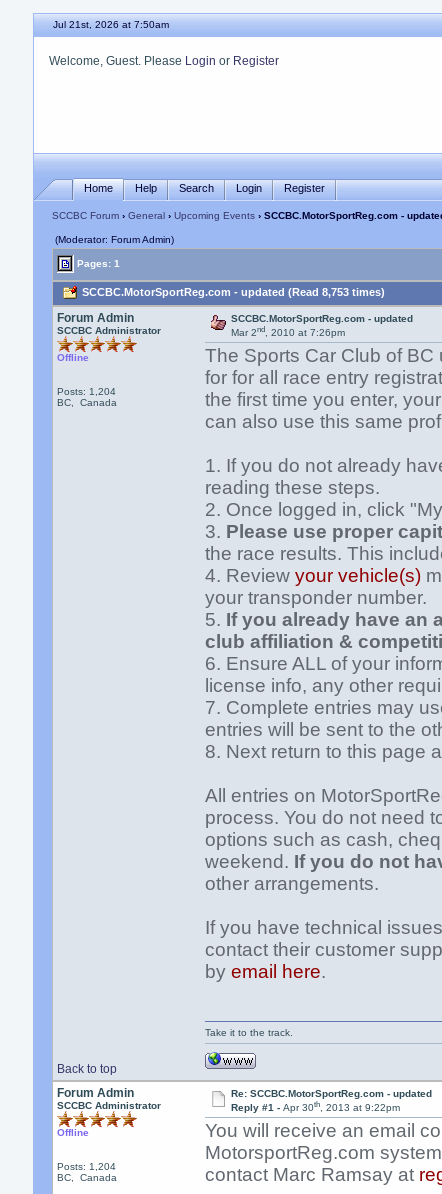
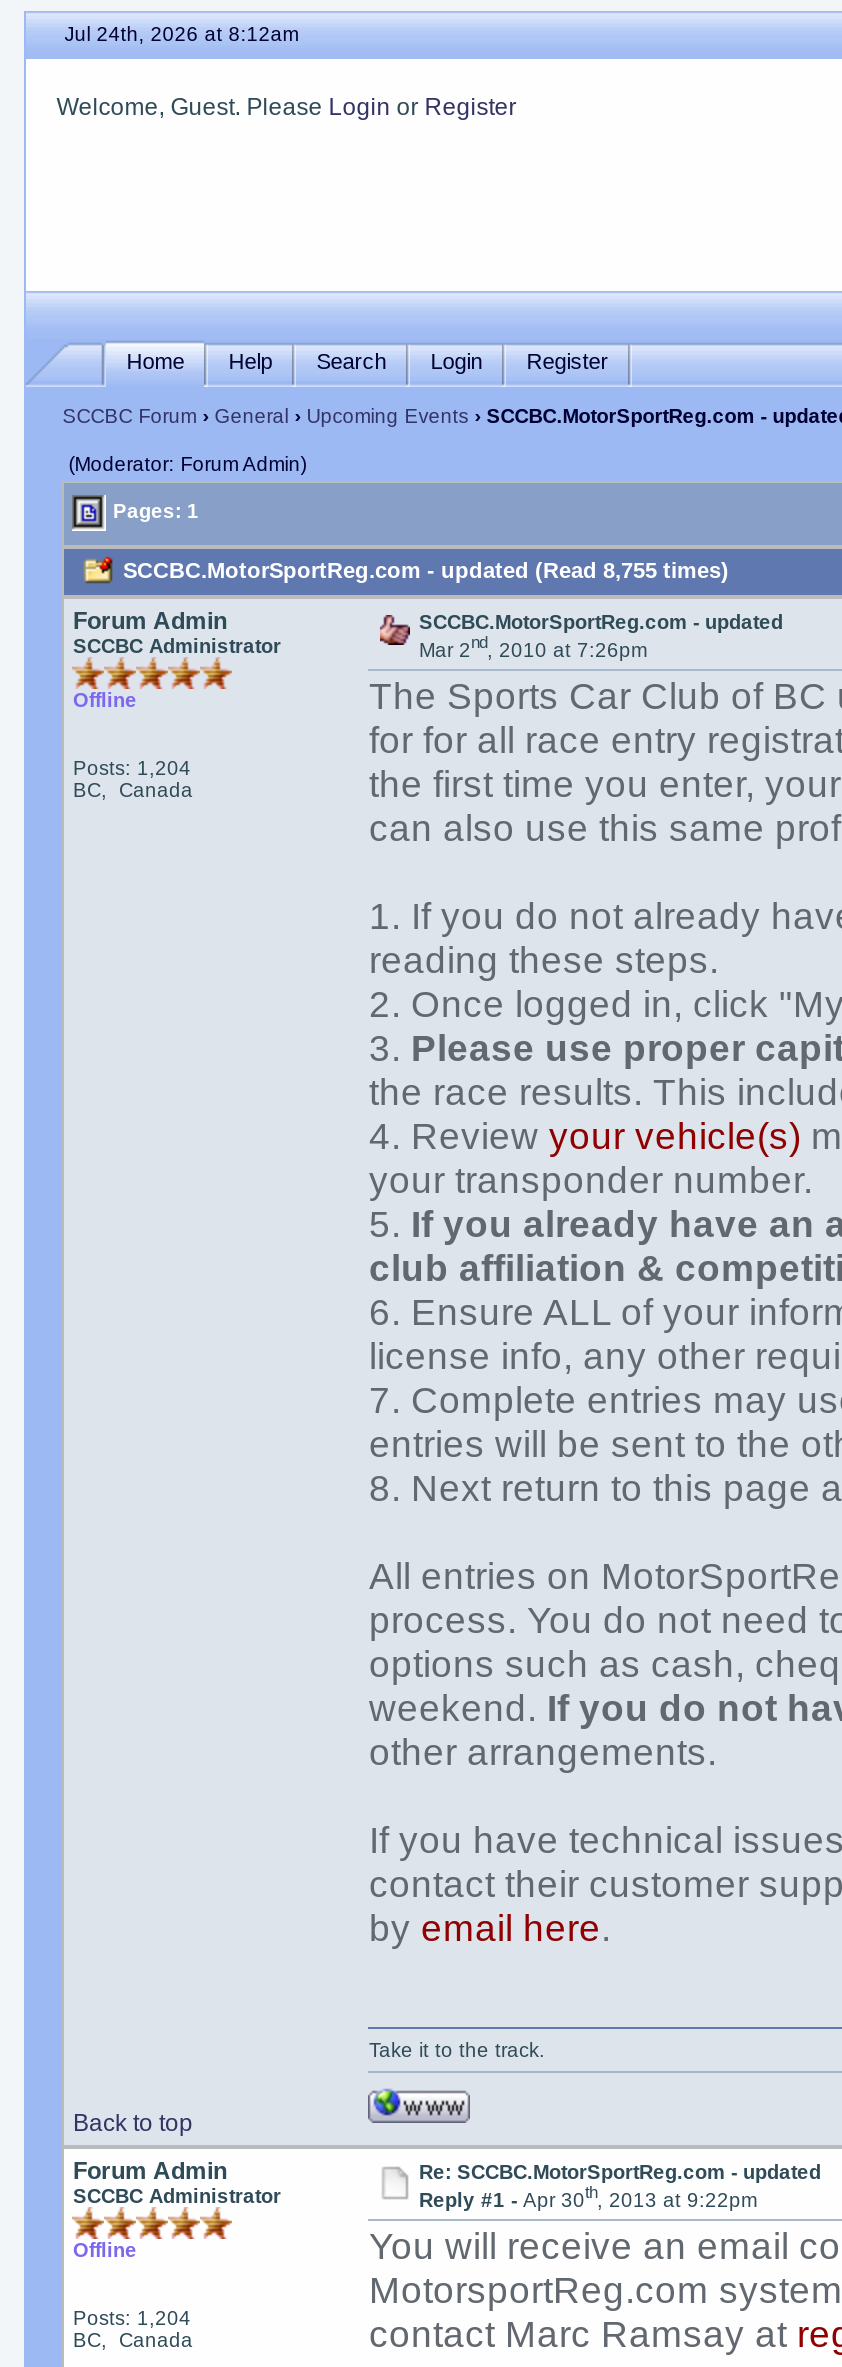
- Jul 21st, 2026 at 7:50am
+ Jul 24th, 2026 at 8:12am

- SCCBC.MotorSportReg.com - updated (Read 8,753 times)
+ SCCBC.MotorSportReg.com - updated (Read 8,755 times)
